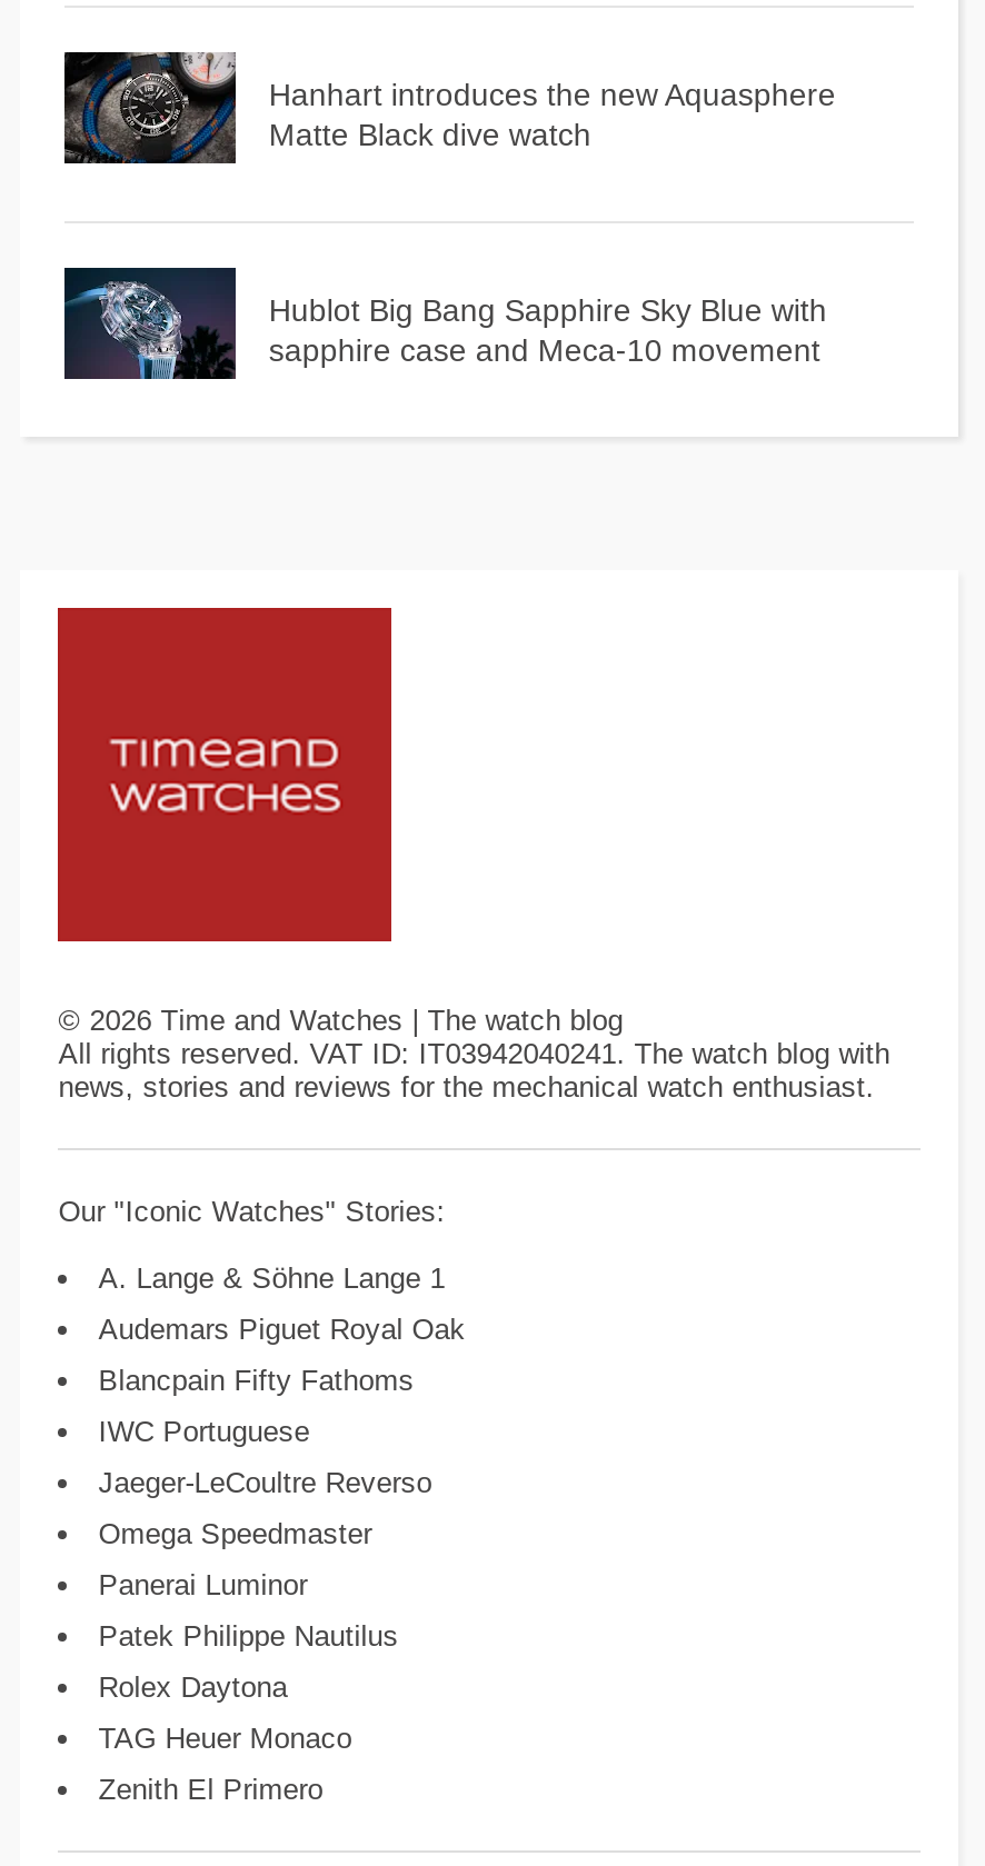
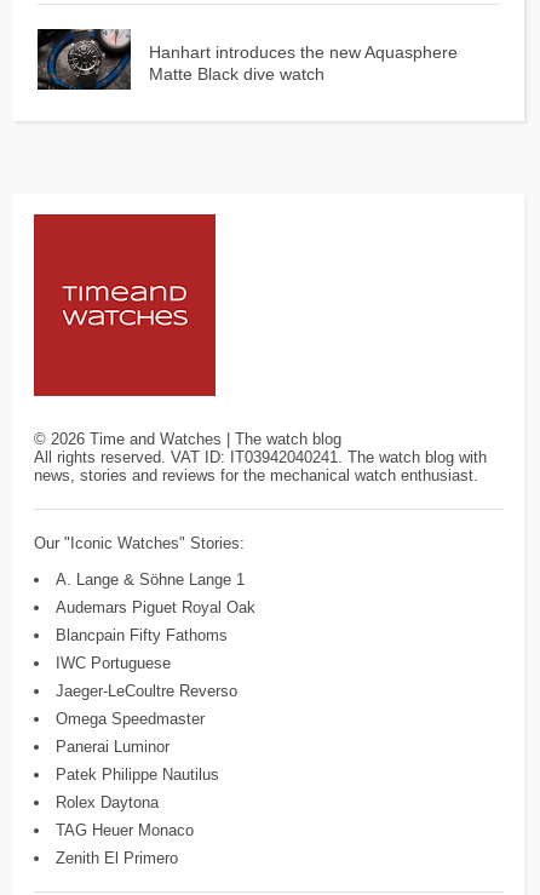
- [image]
- Hublot Big Bang Sapphire Sky Blue with
- sapphire case and Meca-10 movement
